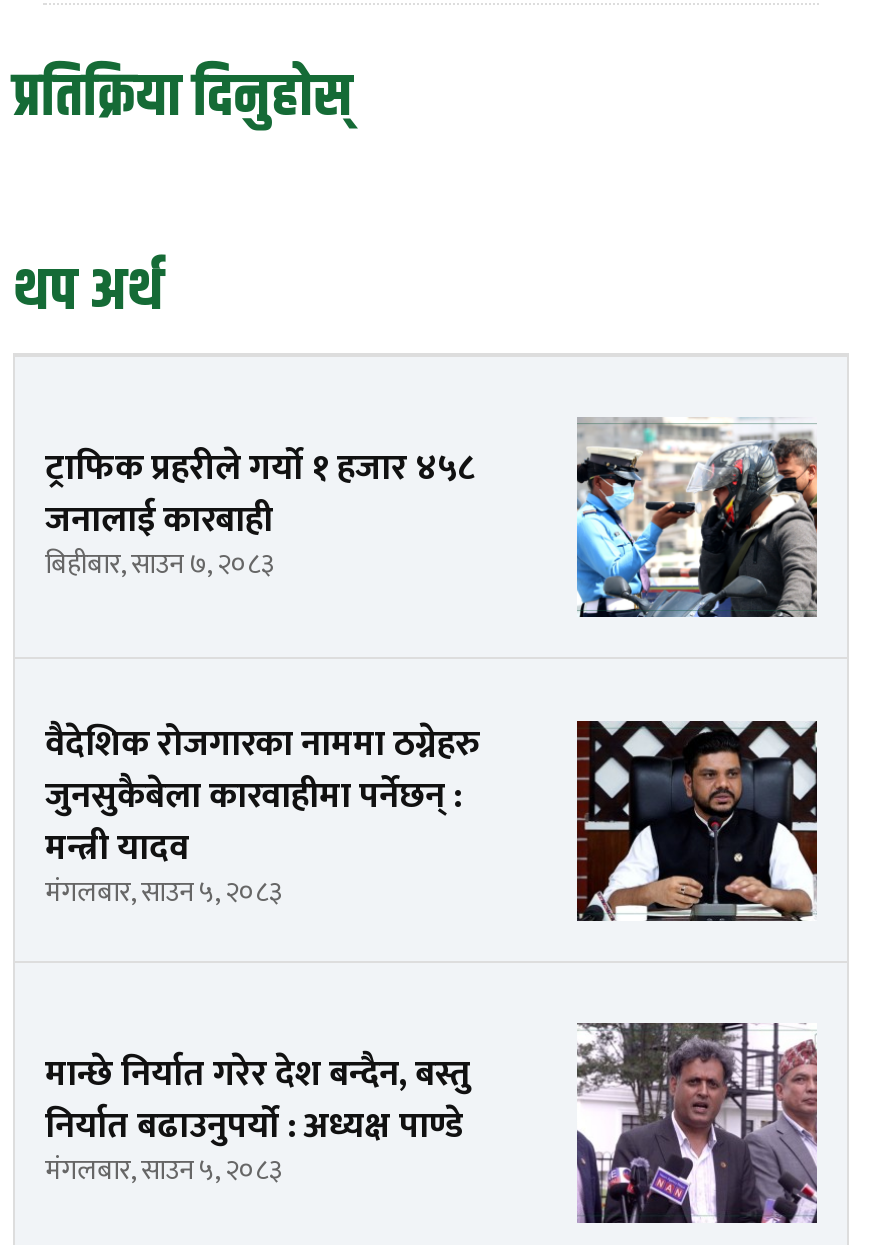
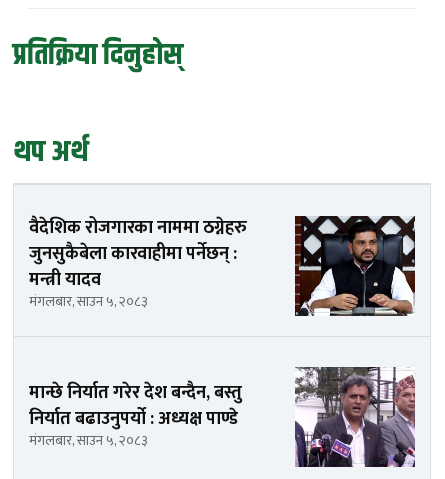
- [image]

- ट्राफिक प्रहरीले गर्यो १ हजार ४५८
- जनालाई कारबाही
- बिहीबार, साउन ७, २०८३
